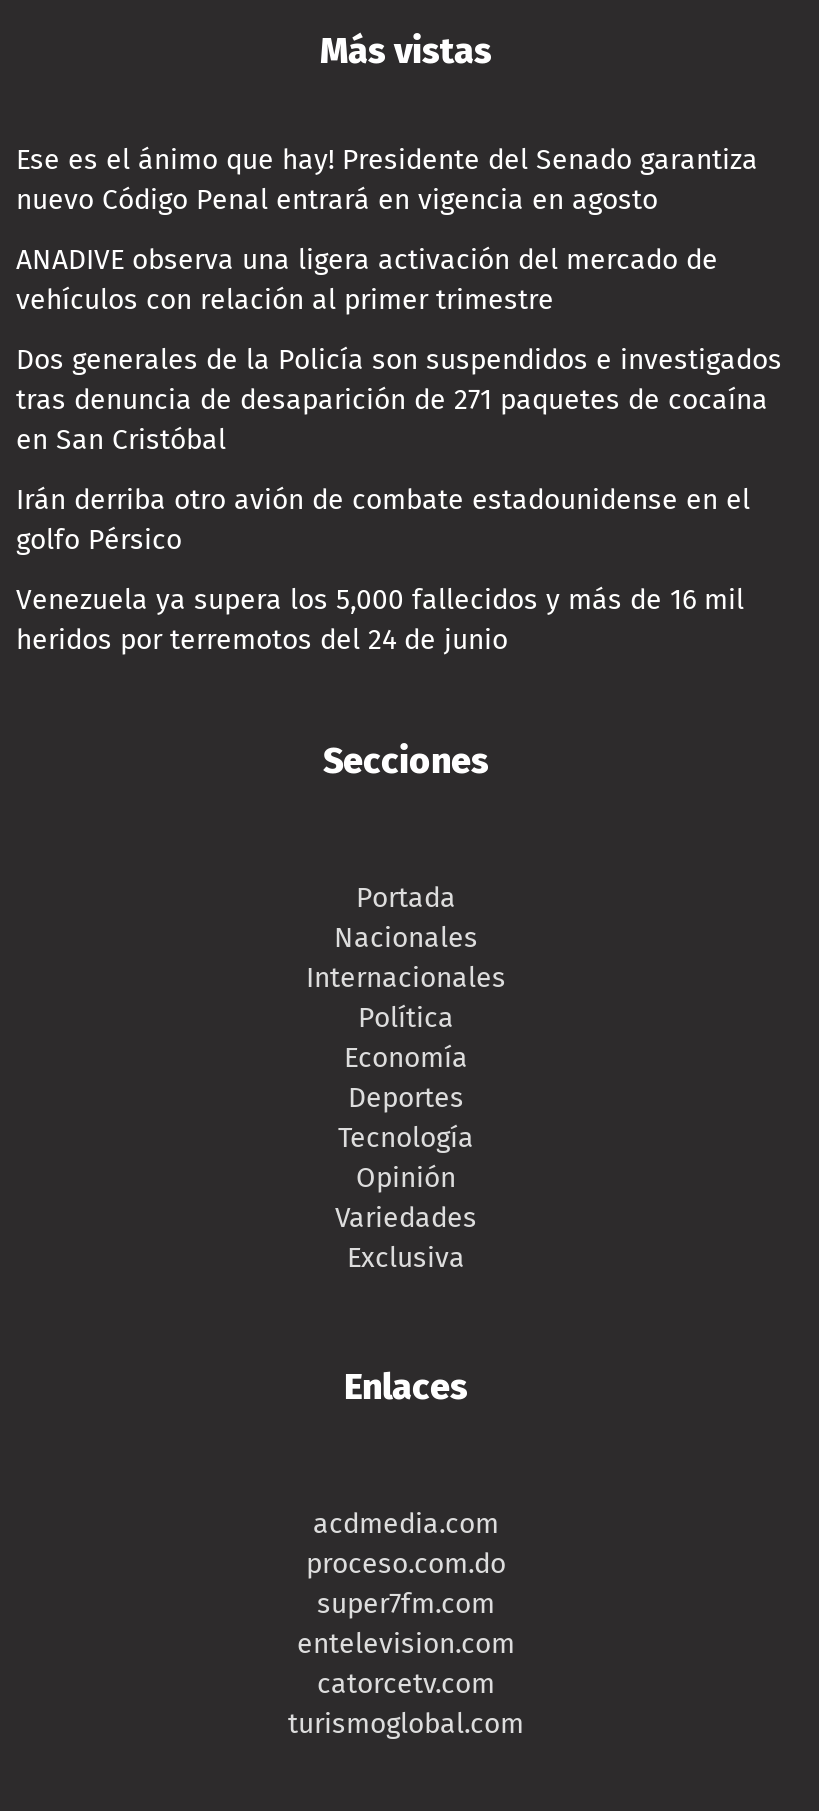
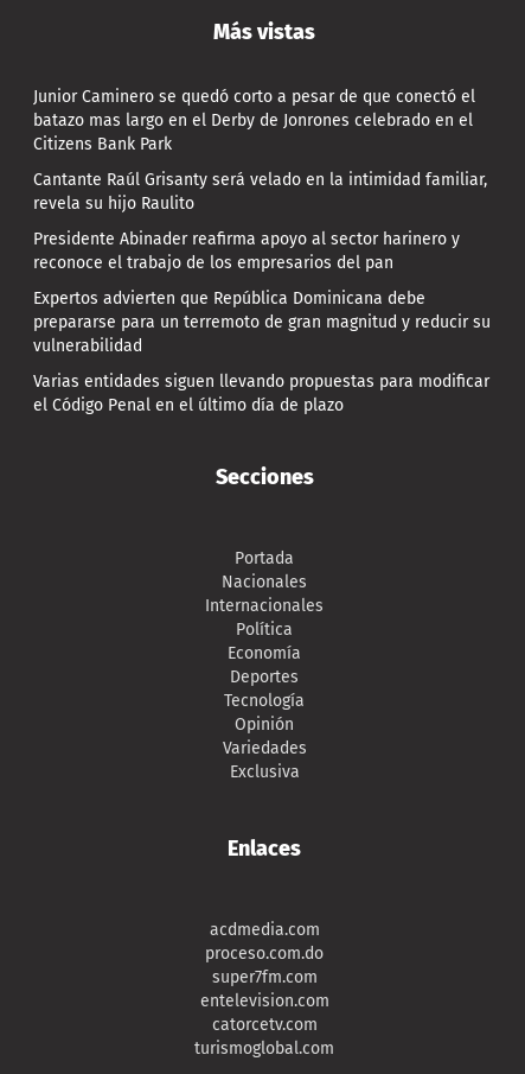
- Ese es el ánimo que hay! Presidente del Senado garantiza
- nuevo Código Penal entrará en vigencia en agosto
+ Junior Caminero se quedó corto a pesar de que conectó el
+ batazo mas largo en el Derby de Jonrones celebrado en el
+ Citizens Bank Park

- ANADIVE observa una ligera activación del mercado de
- vehículos con relación al primer trimestre
+ Cantante Raúl Grisanty será velado en la intimidad familiar,
+ revela su hijo Raulito

- Dos generales de la Policía son suspendidos e investigados
- tras denuncia de desaparición de 271 paquetes de cocaína
- en San Cristóbal
+ Presidente Abinader reafirma apoyo al sector harinero y
+ reconoce el trabajo de los empresarios del pan

- Irán derriba otro avión de combate estadounidense en el
- golfo Pérsico
+ Expertos advierten que República Dominicana debe
+ prepararse para un terremoto de gran magnitud y reducir su
+ vulnerabilidad

- Venezuela ya supera los 5,000 fallecidos y más de 16 mil
- heridos por terremotos del 24 de junio
+ Varias entidades siguen llevando propuestas para modificar
+ el Código Penal en el último día de plazo
